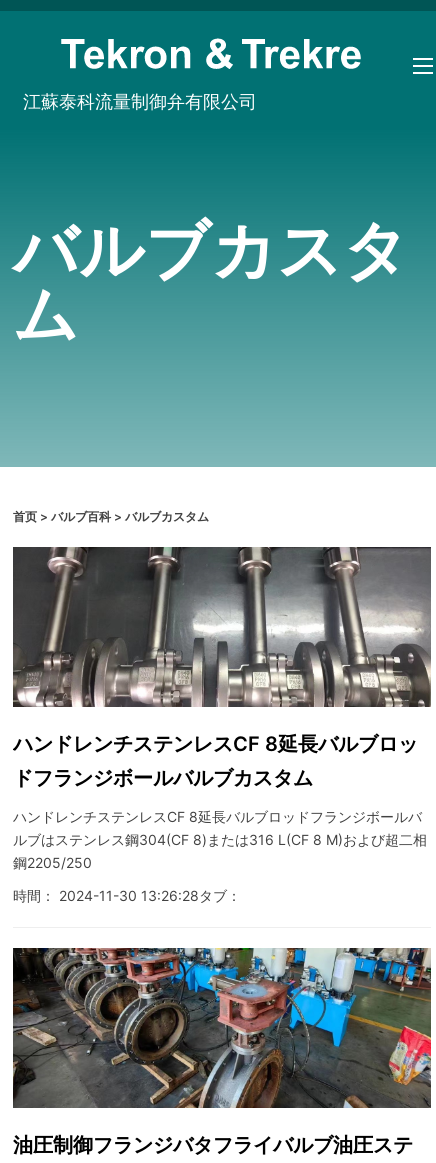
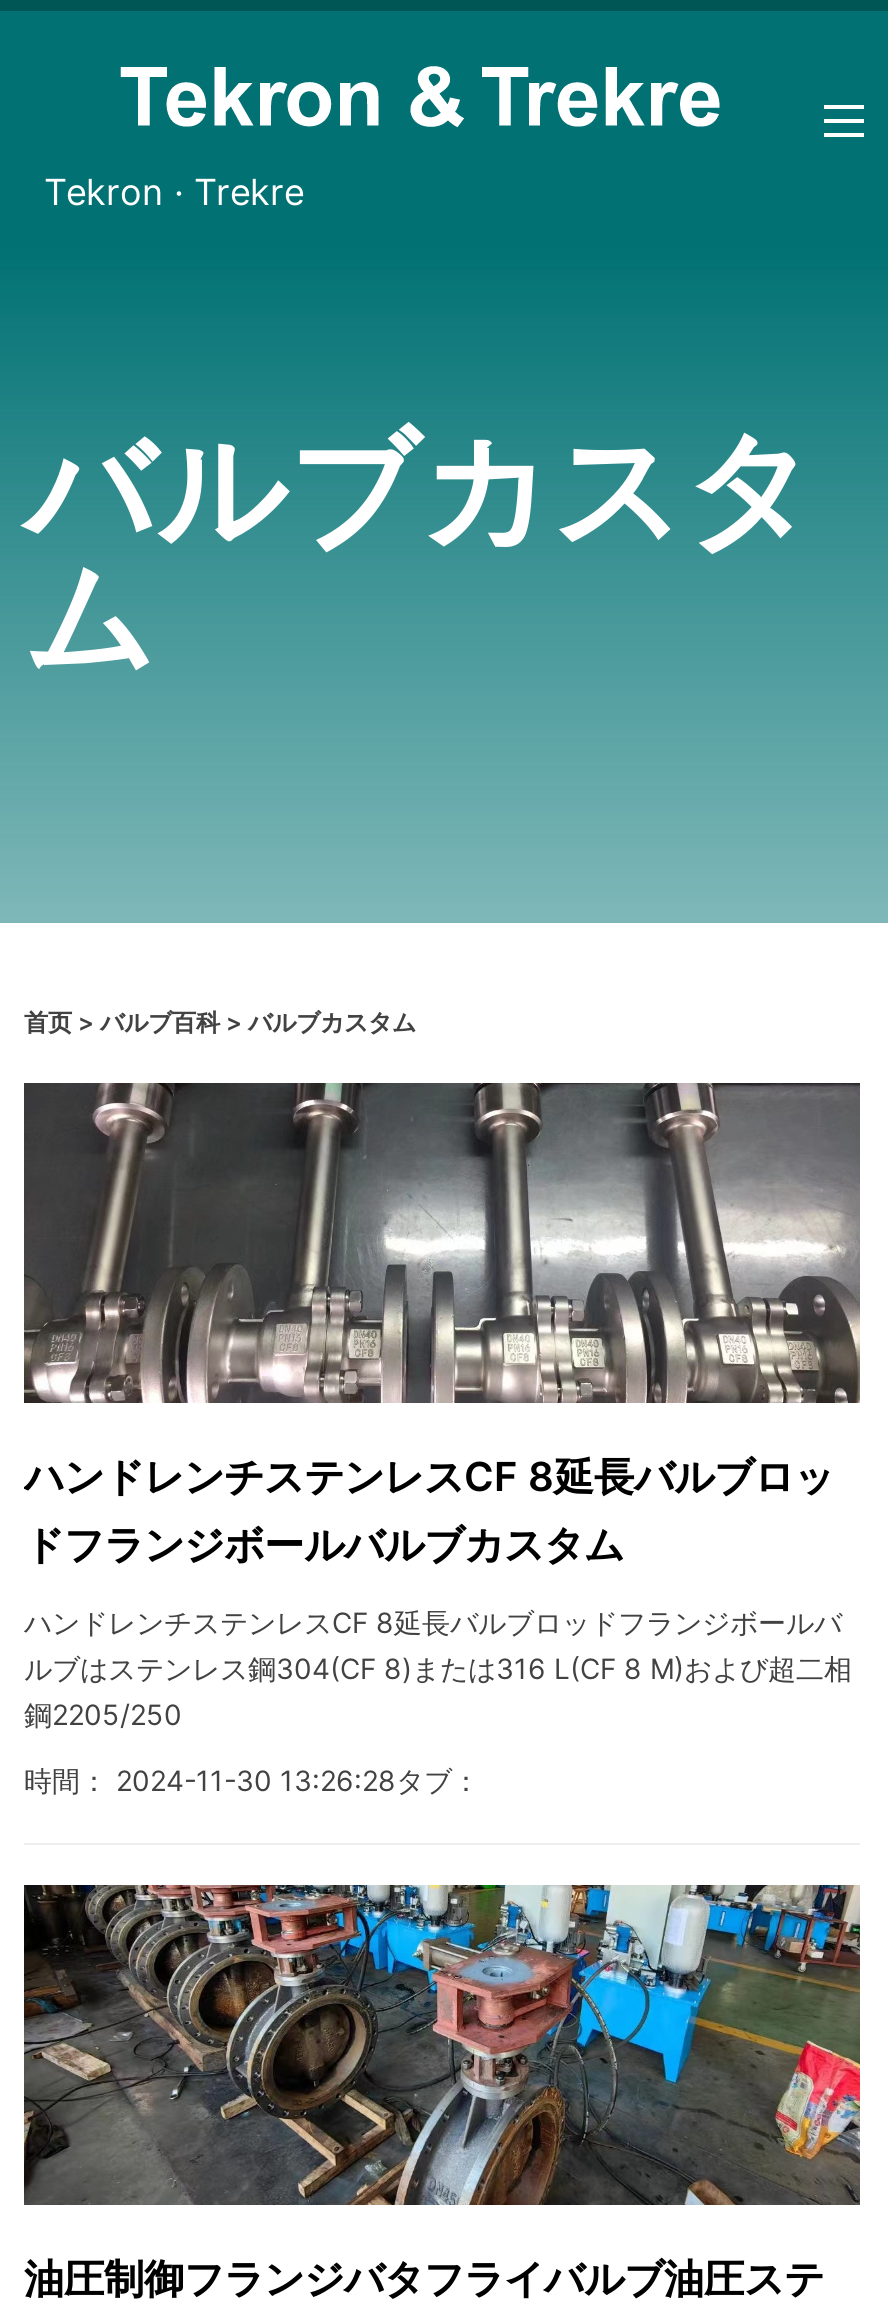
- 江蘇泰科流量制御弁有限公司
+ Tekron · Trekre
